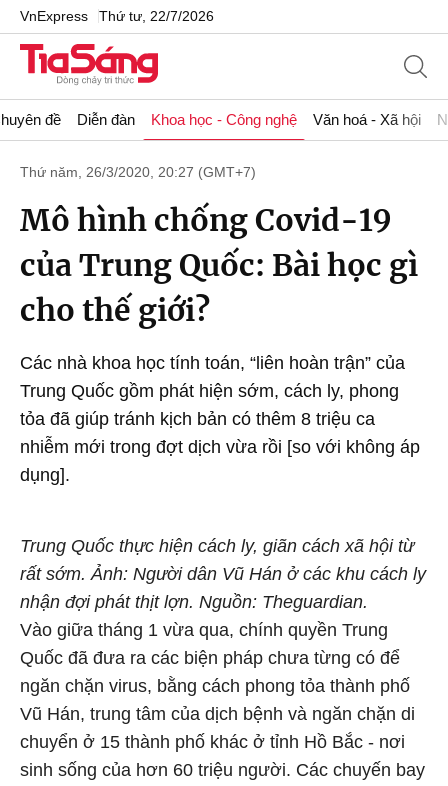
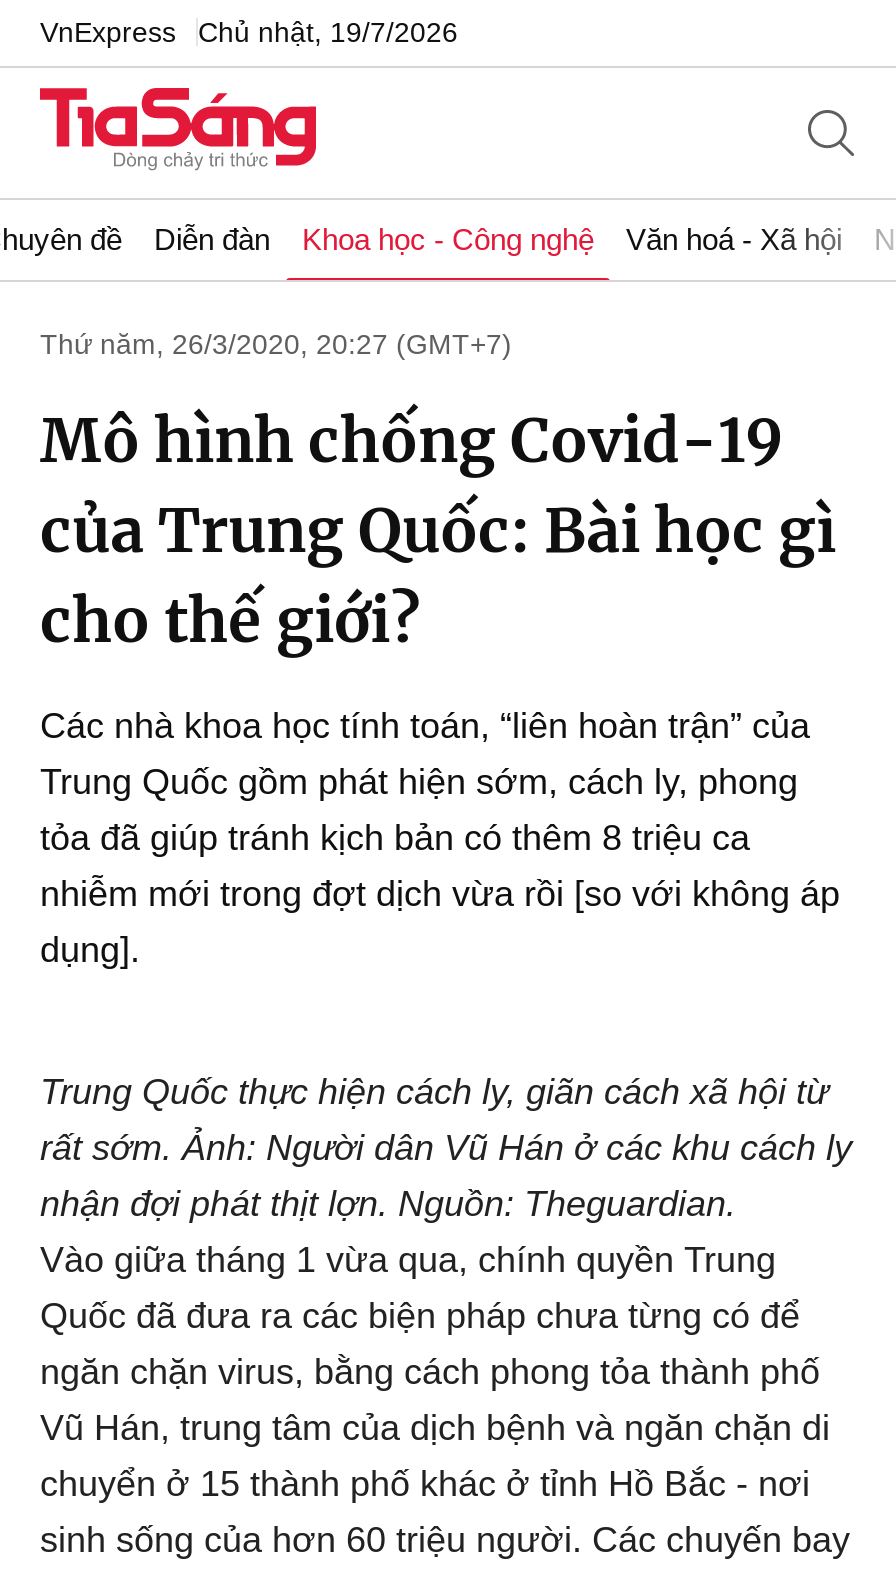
- VnExpress Thứ tư, 22/7/2026
+ VnExpress Chủ nhật, 19/7/2026
